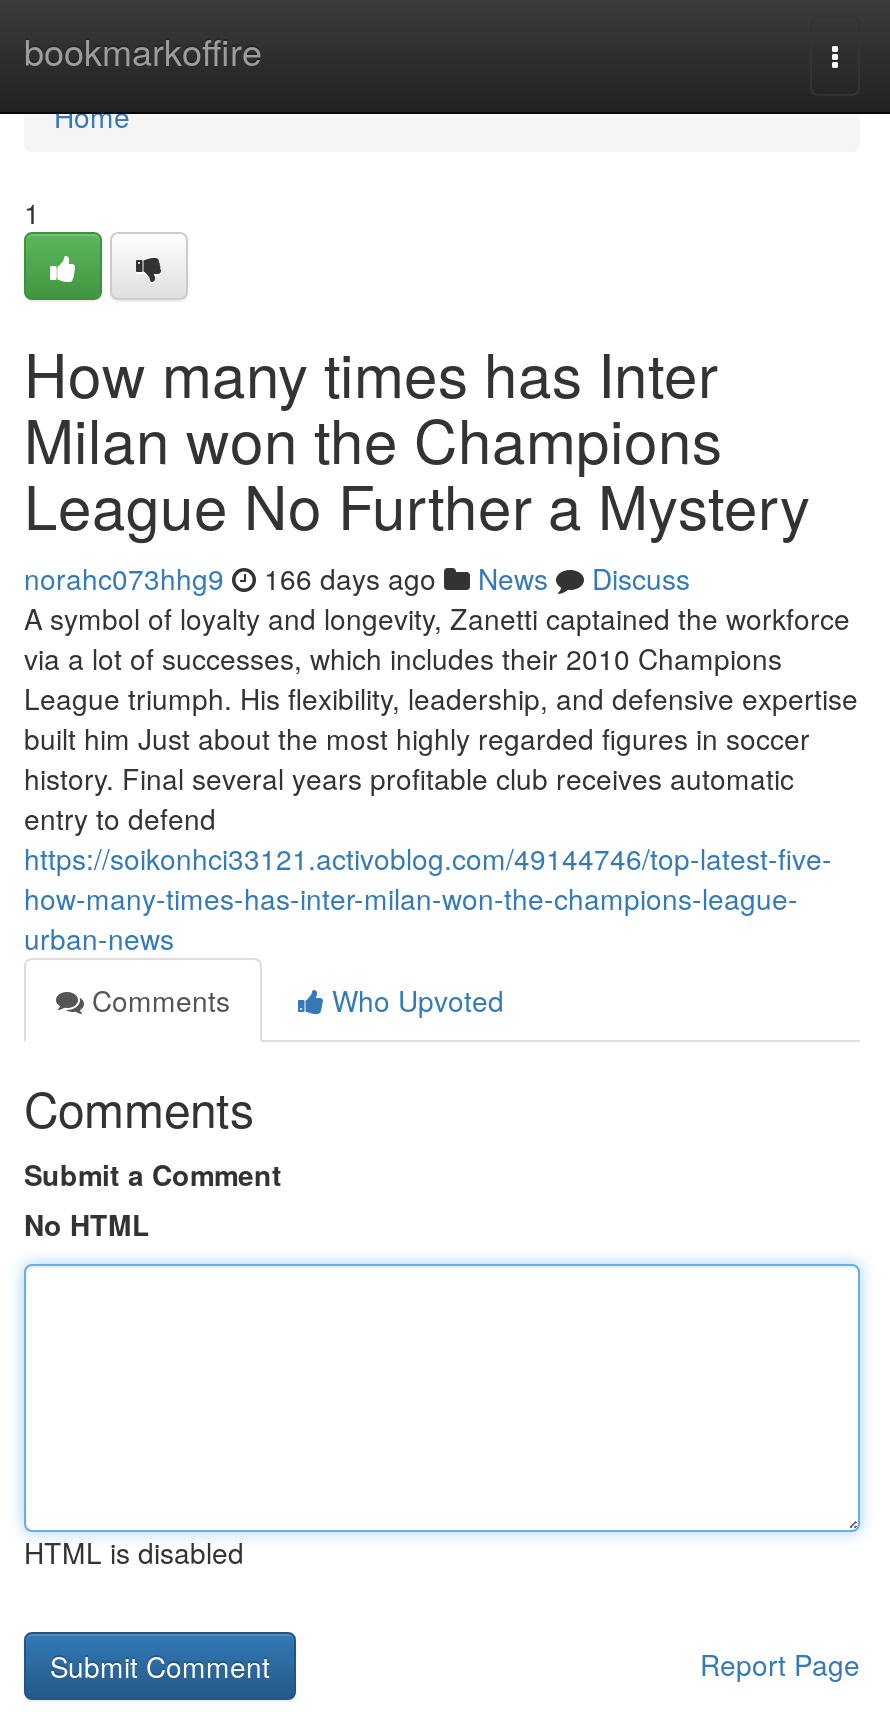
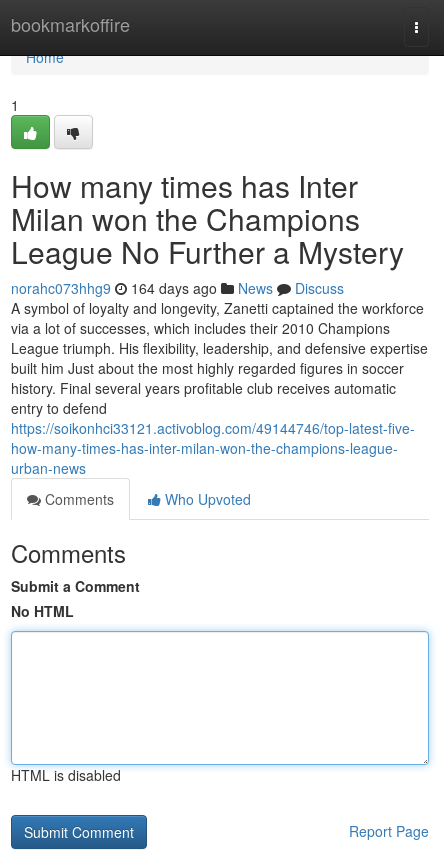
- norahc073hhg9 166 days ago News Discuss
+ norahc073hhg9 164 days ago News Discuss
